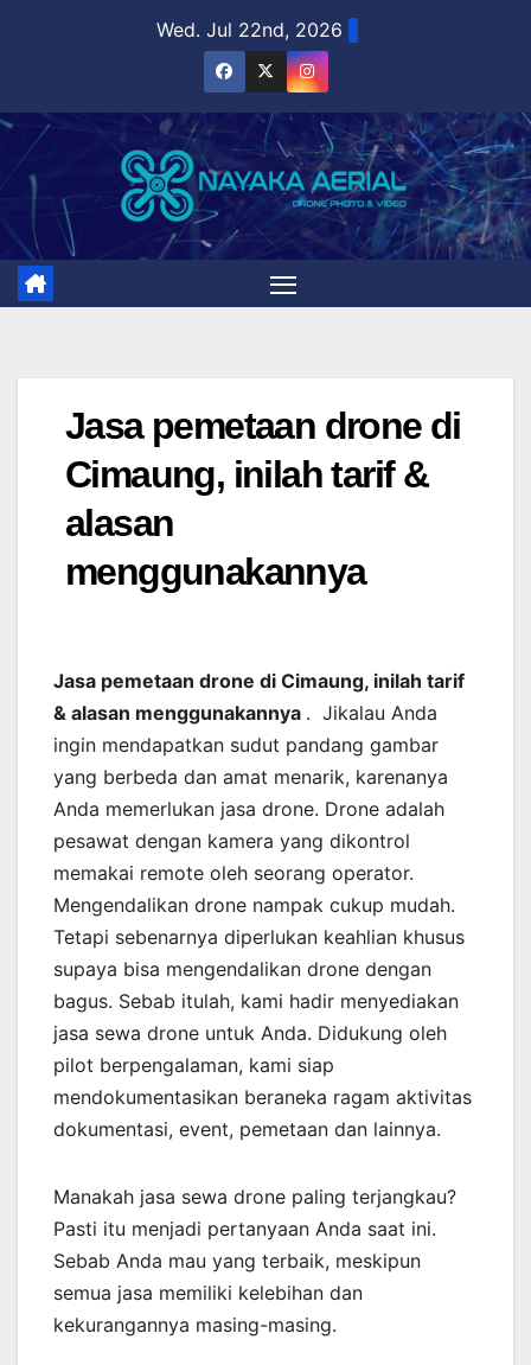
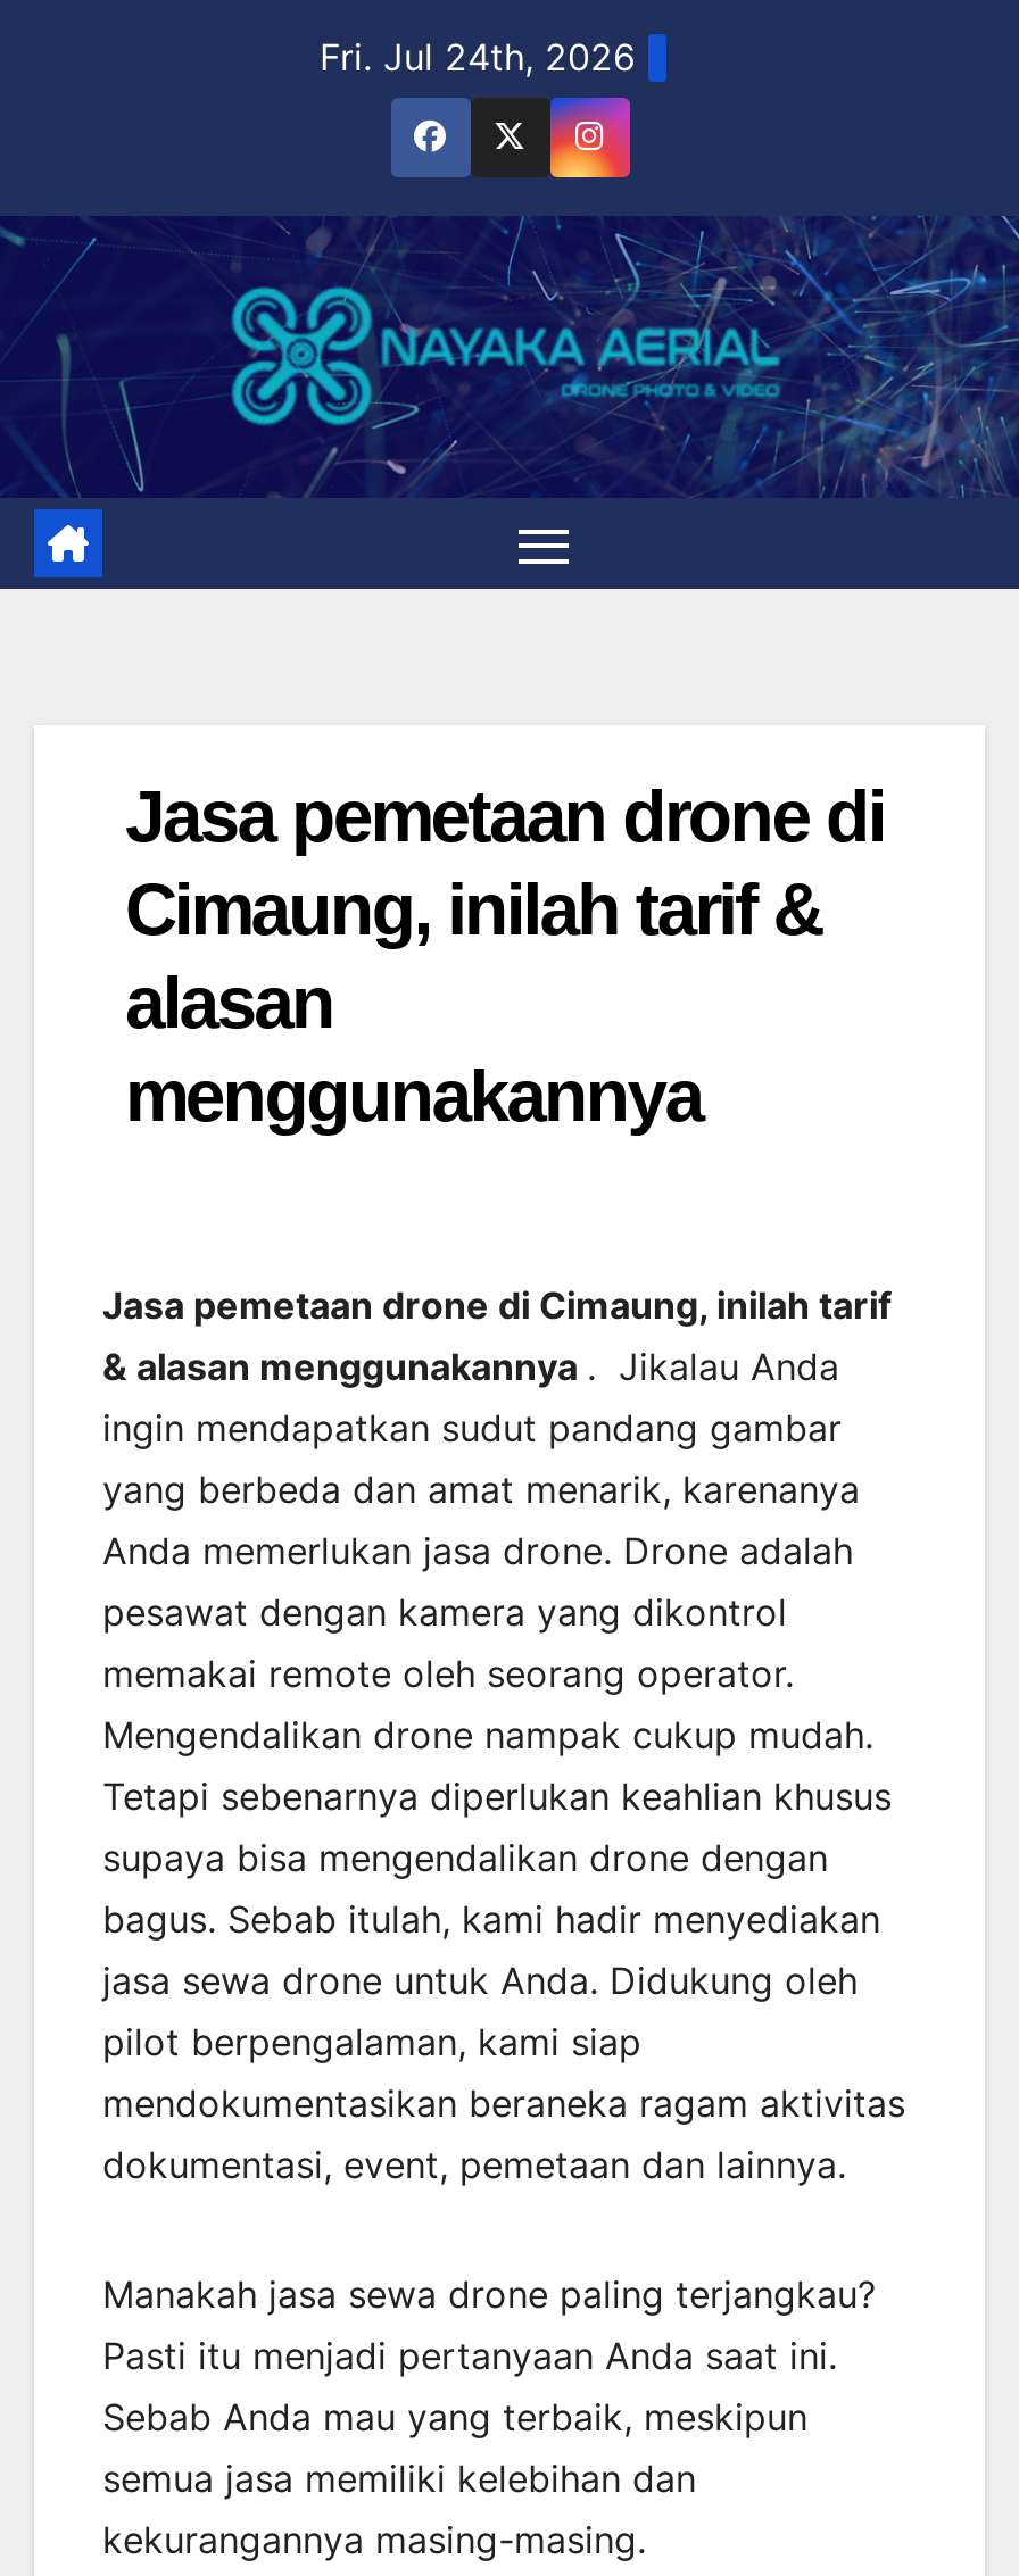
- Wed. Jul 22nd, 2026
+ Fri. Jul 24th, 2026
